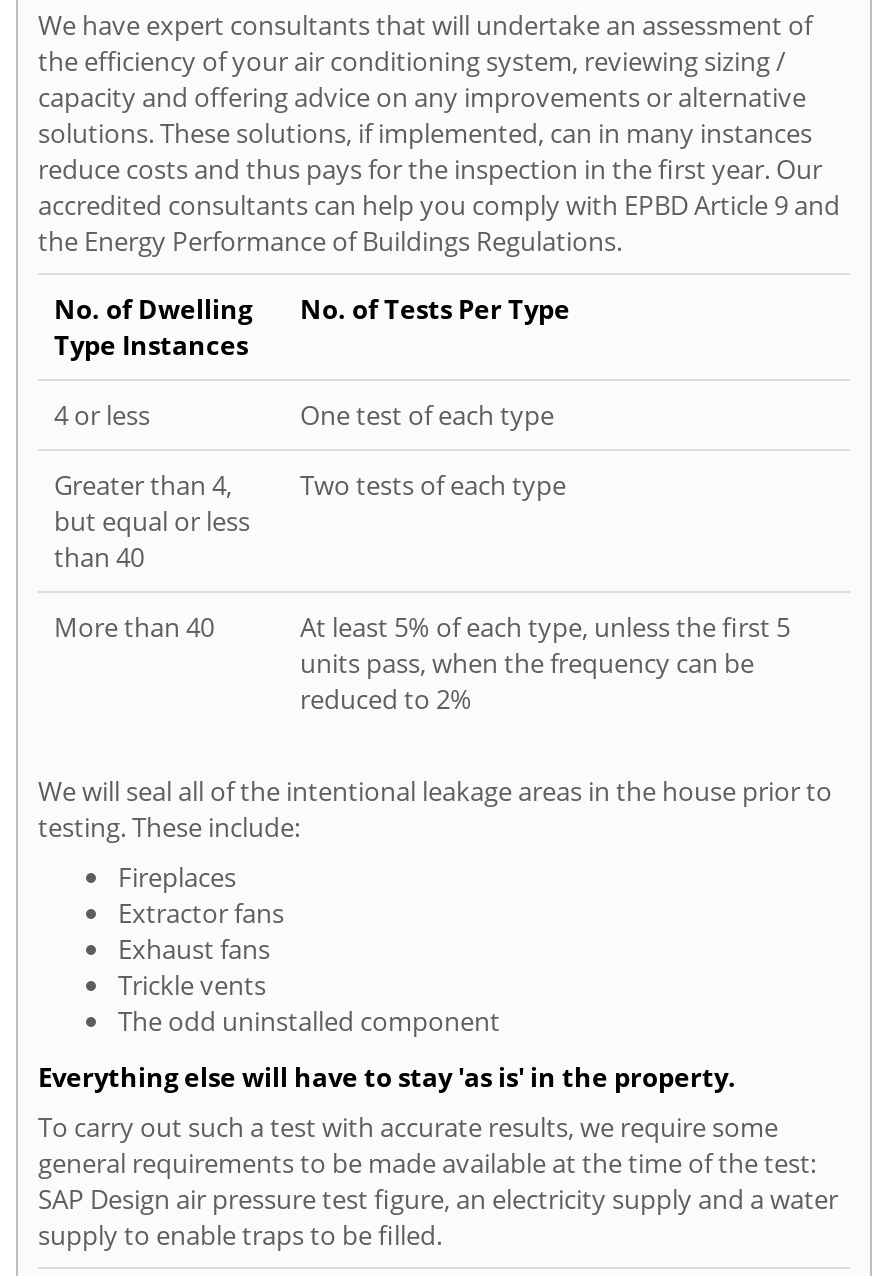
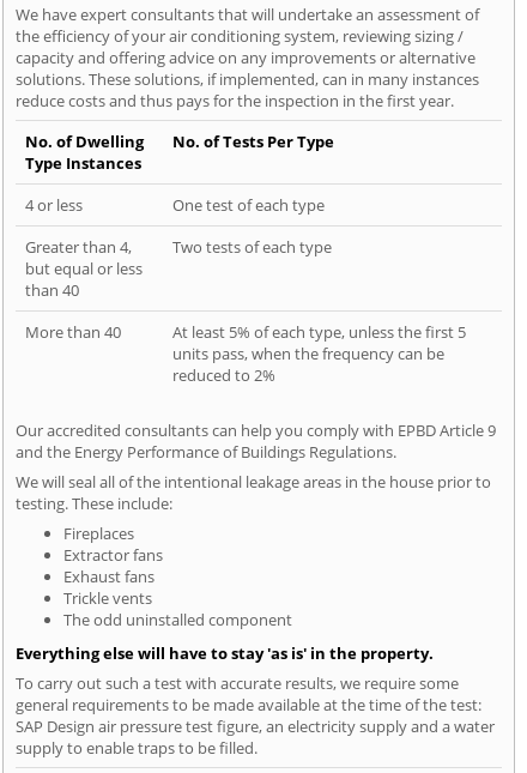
- reduce costs and thus pays for the inspection in the first year. Our
- accredited consultants can help you comply with EPBD Article 9 and
- the Energy Performance of Buildings Regulations.
+ reduce costs and thus pays for the inspection in the first year.

moved up: No. of Dwelling | Type Instances | No. of Tests Per Type | ... | units pass, when the frequency can be | reduced to 2%

+ Our accredited consultants can help you comply with EPBD Article 9
+ and the Energy Performance of Buildings Regulations.
